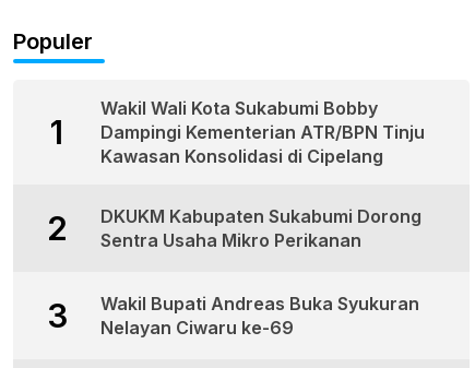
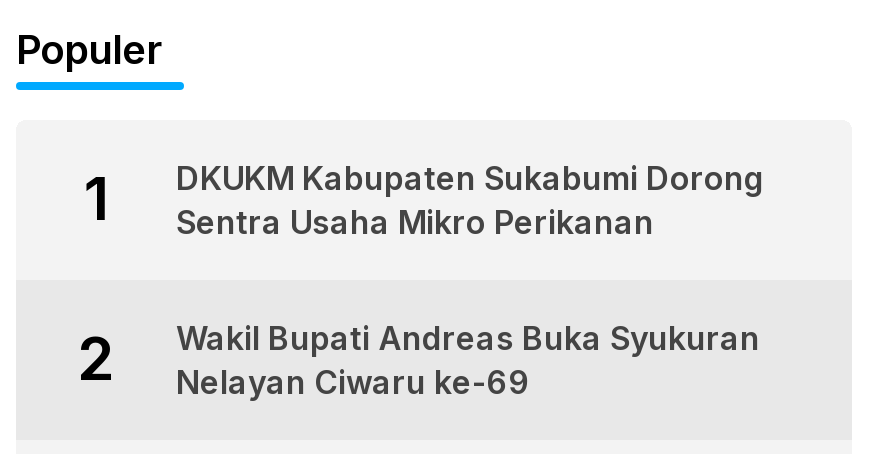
- Wakil Wali Kota Sukabumi Bobby
- Dampingi Kementerian ATR/BPN Tinju
- Kawasan Konsolidasi di Cipelang
- 2

- 3 Wakil Bupati Andreas Buka Syukuran Nelayan Ciwaru ke-69
+ 2 Wakil Bupati Andreas Buka Syukuran Nelayan Ciwaru ke-69
